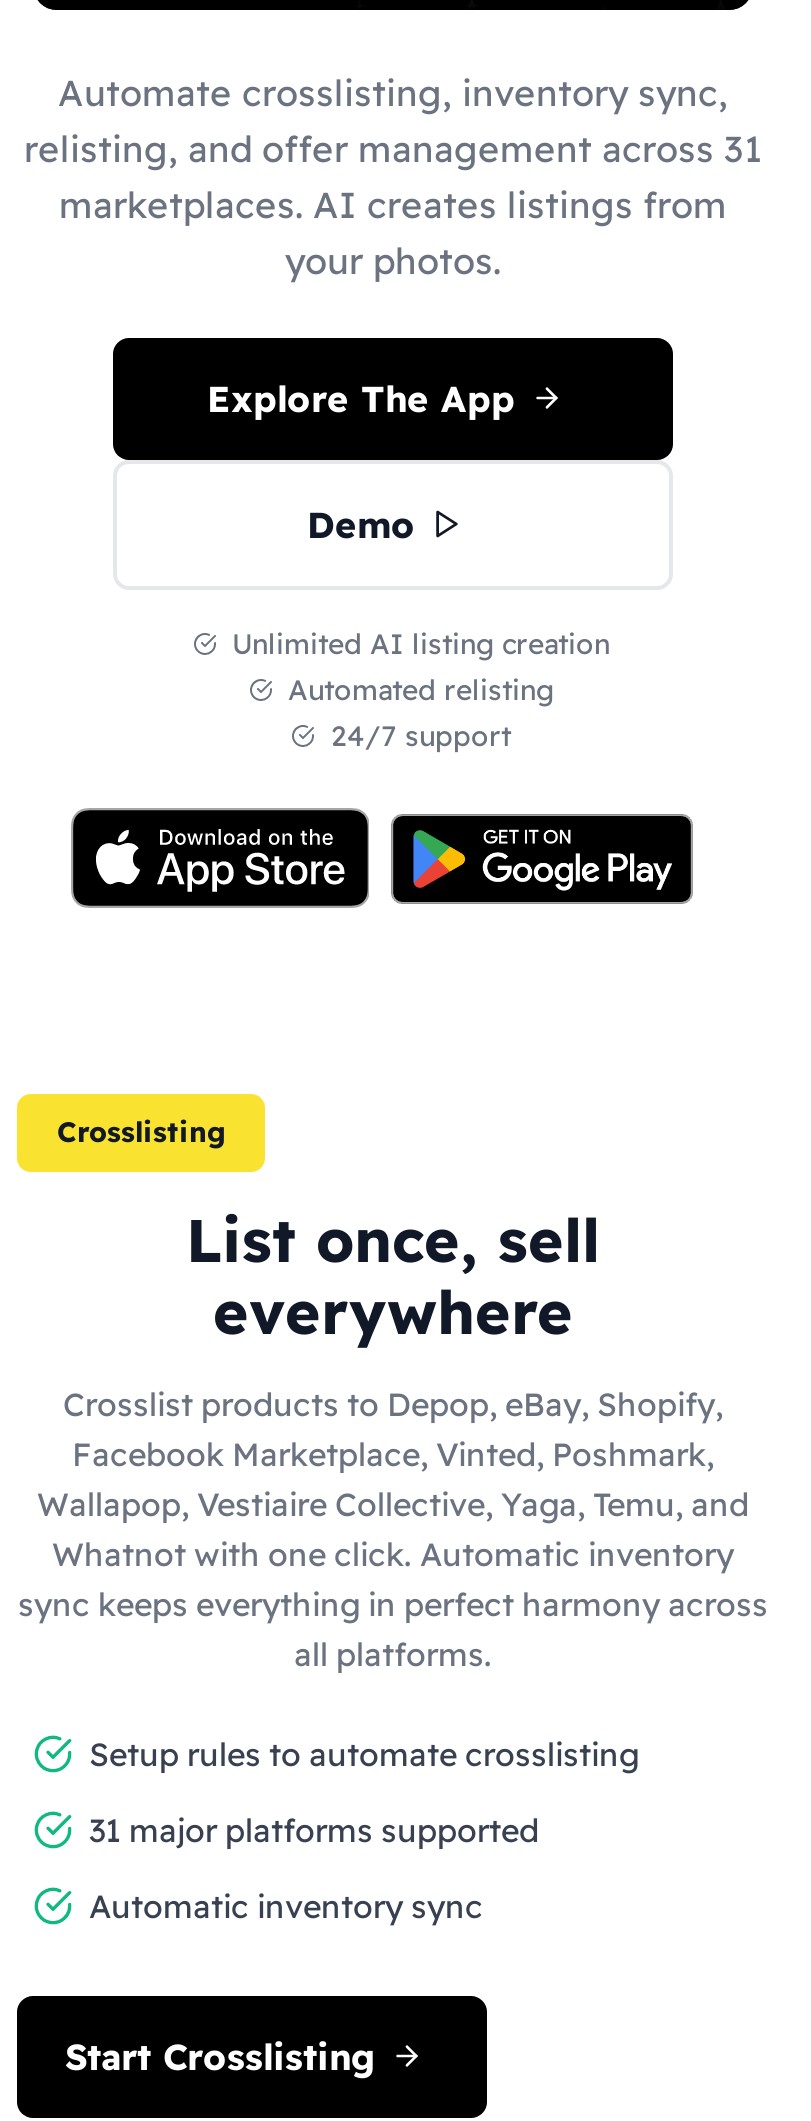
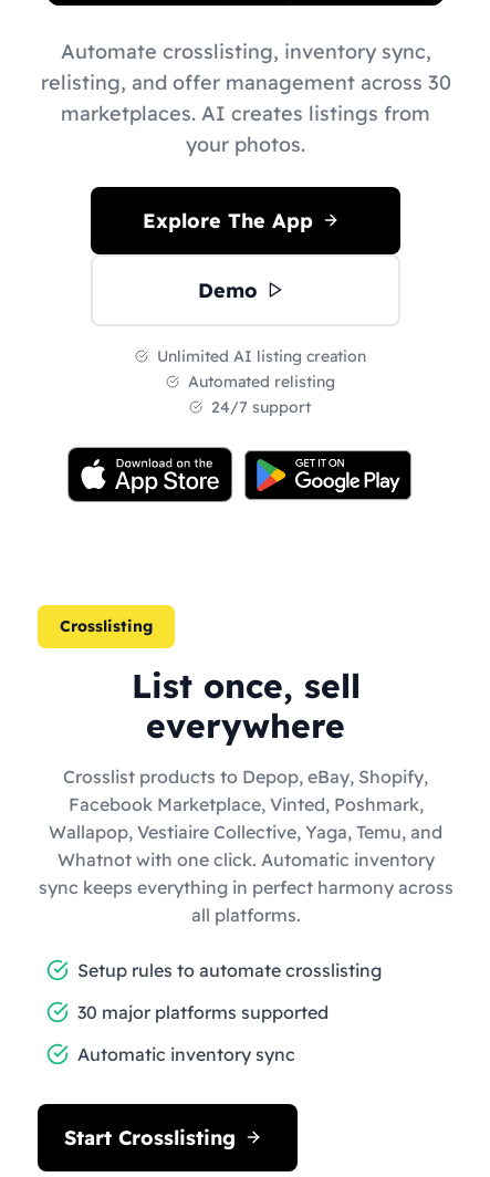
- relisting, and offer management across 31
+ relisting, and offer management across 30

- 31 major platforms supported
+ 30 major platforms supported
